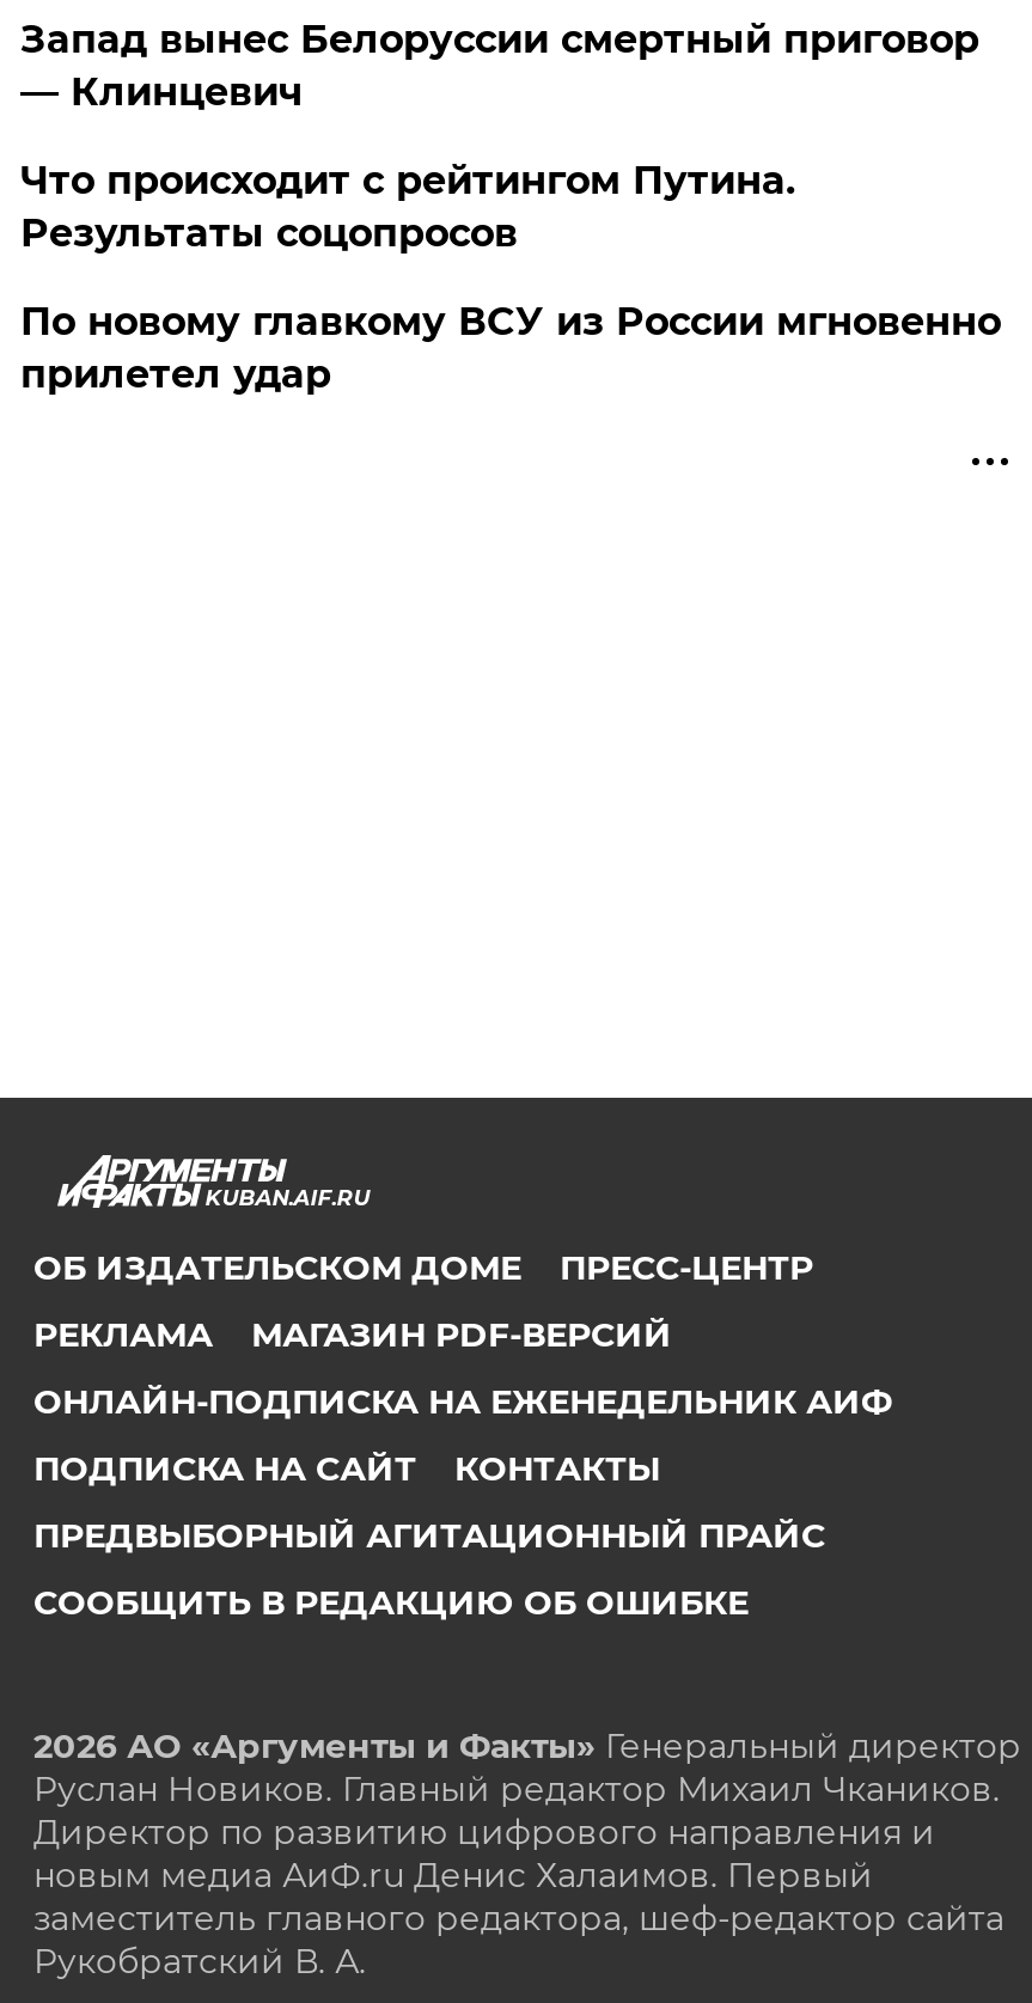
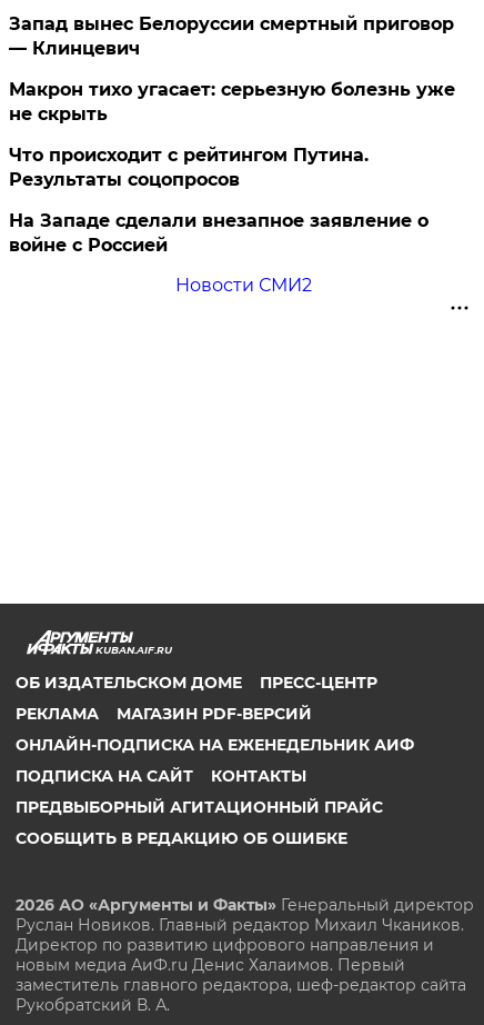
+ Макрон тихо угасает: серьезную болезнь уже
+ не скрыть

- По новому главкому ВСУ из России мгновенно
- прилетел удар
+ На Западе сделали внезапное заявление о
+ войне с Россией
+ Новости СМИ2
